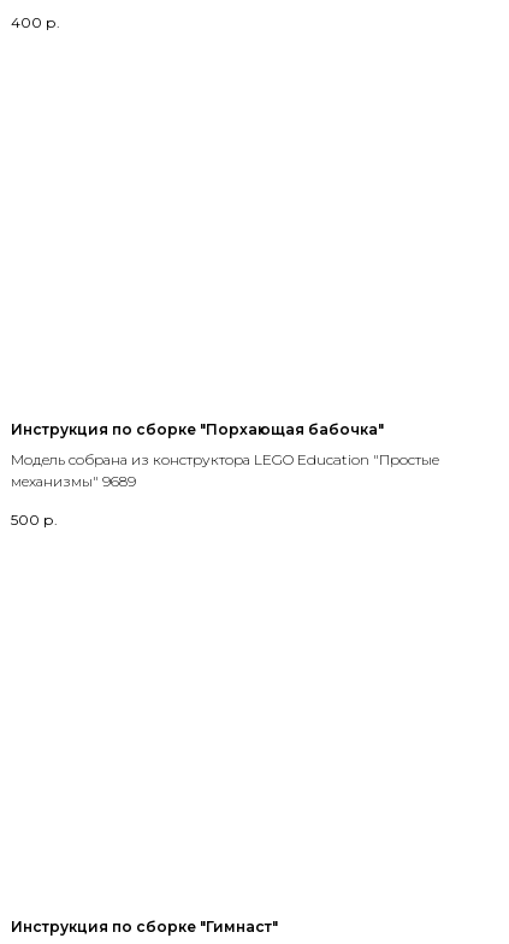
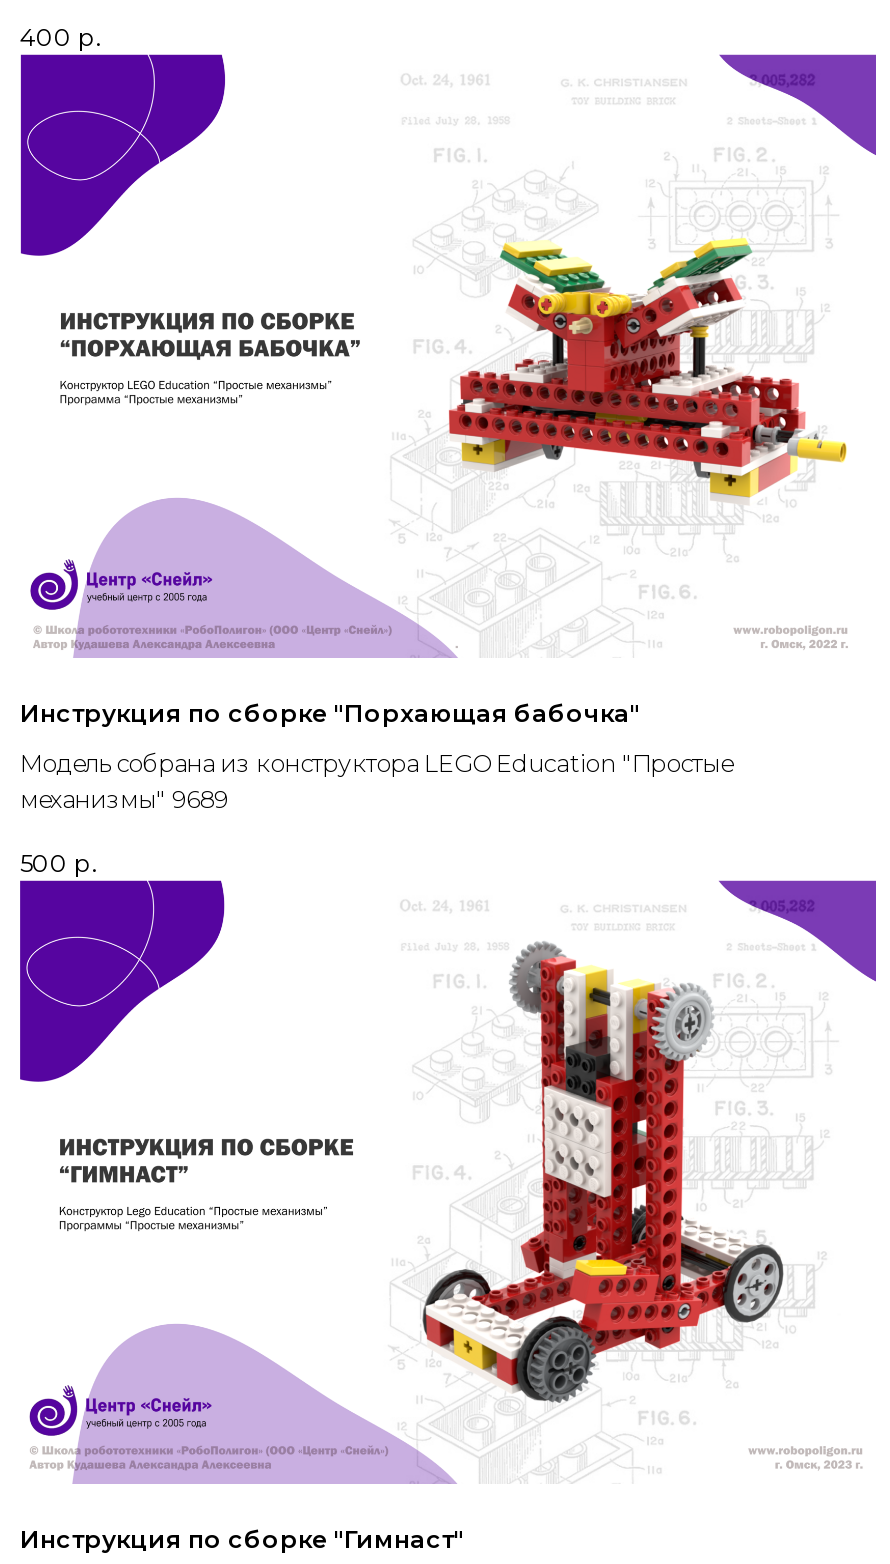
+ [image]

+ [image]
